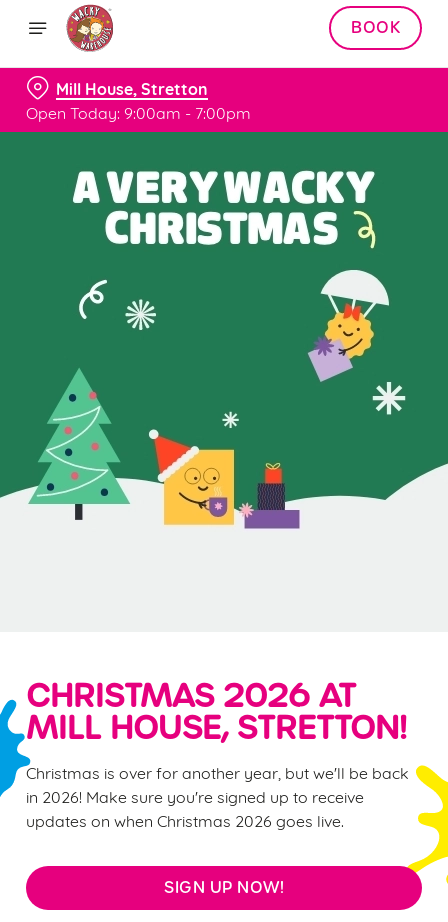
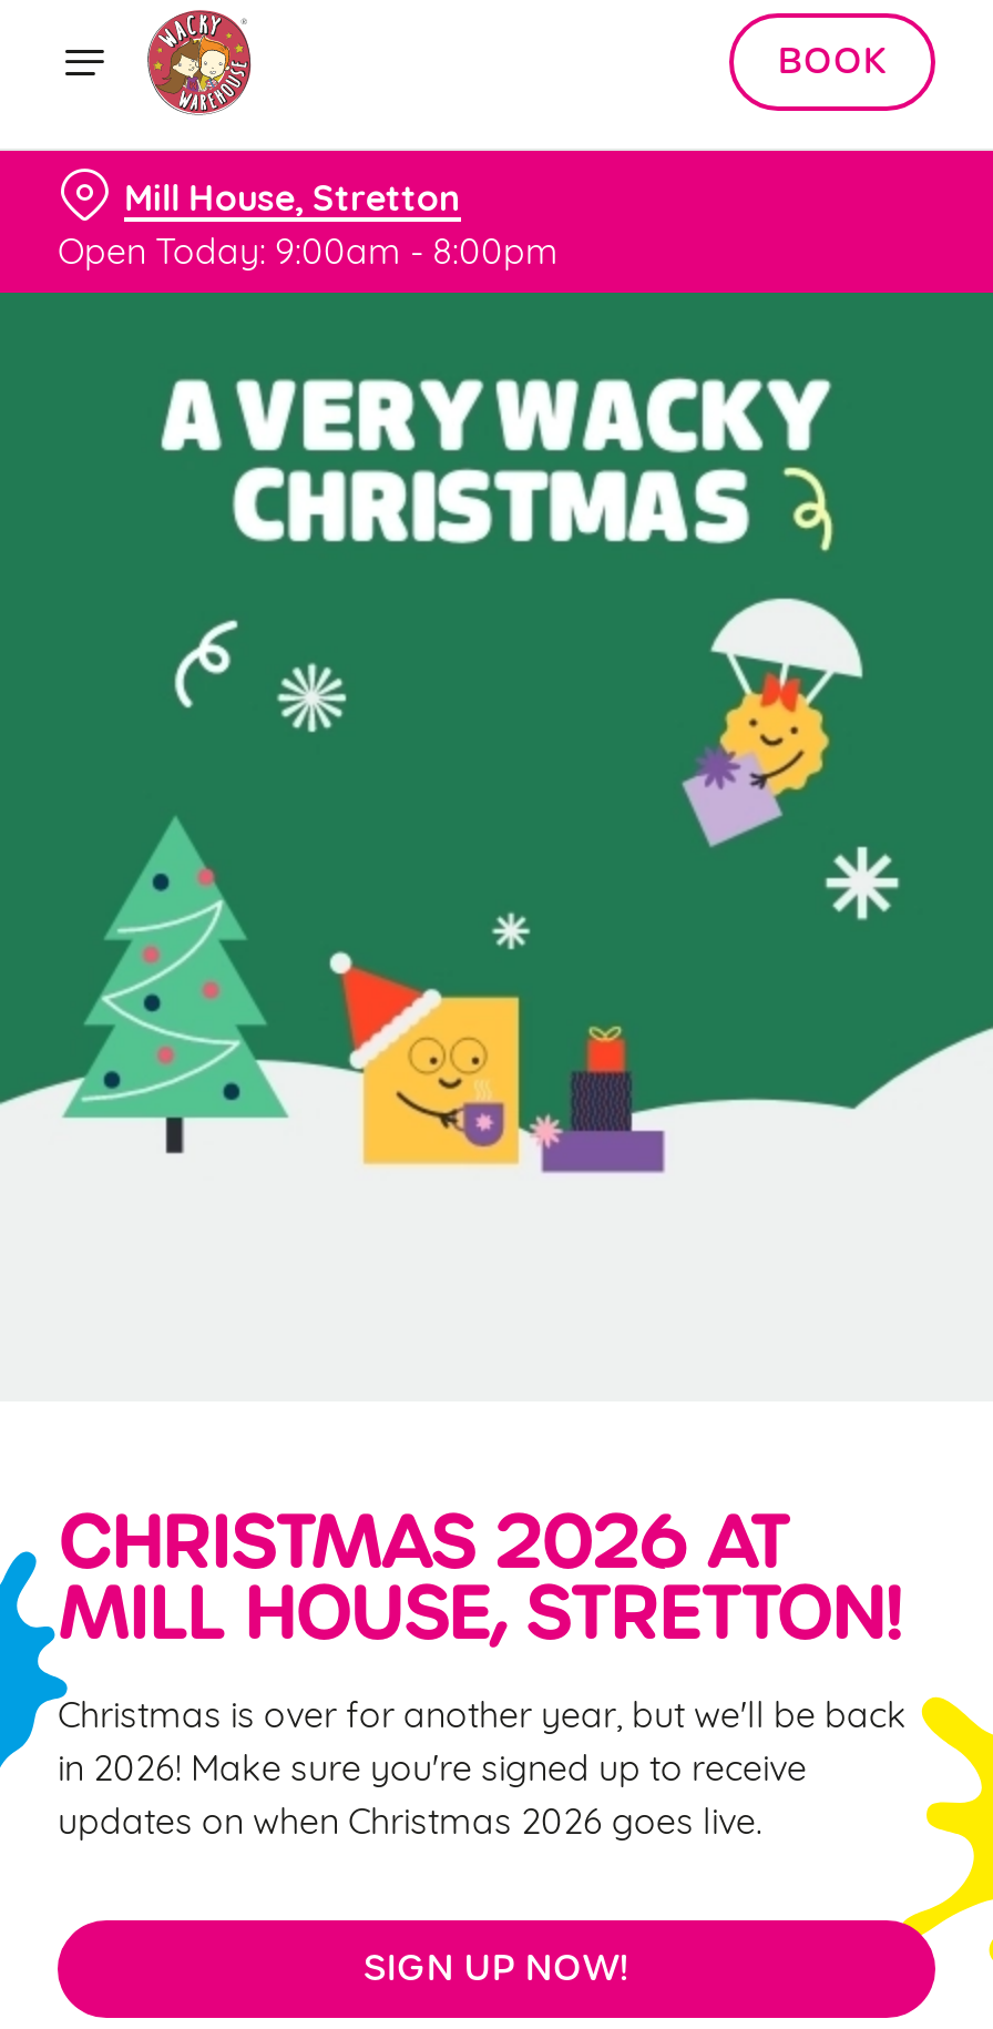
- Open Today: 9:00am - 7:00pm
+ Open Today: 9:00am - 8:00pm
